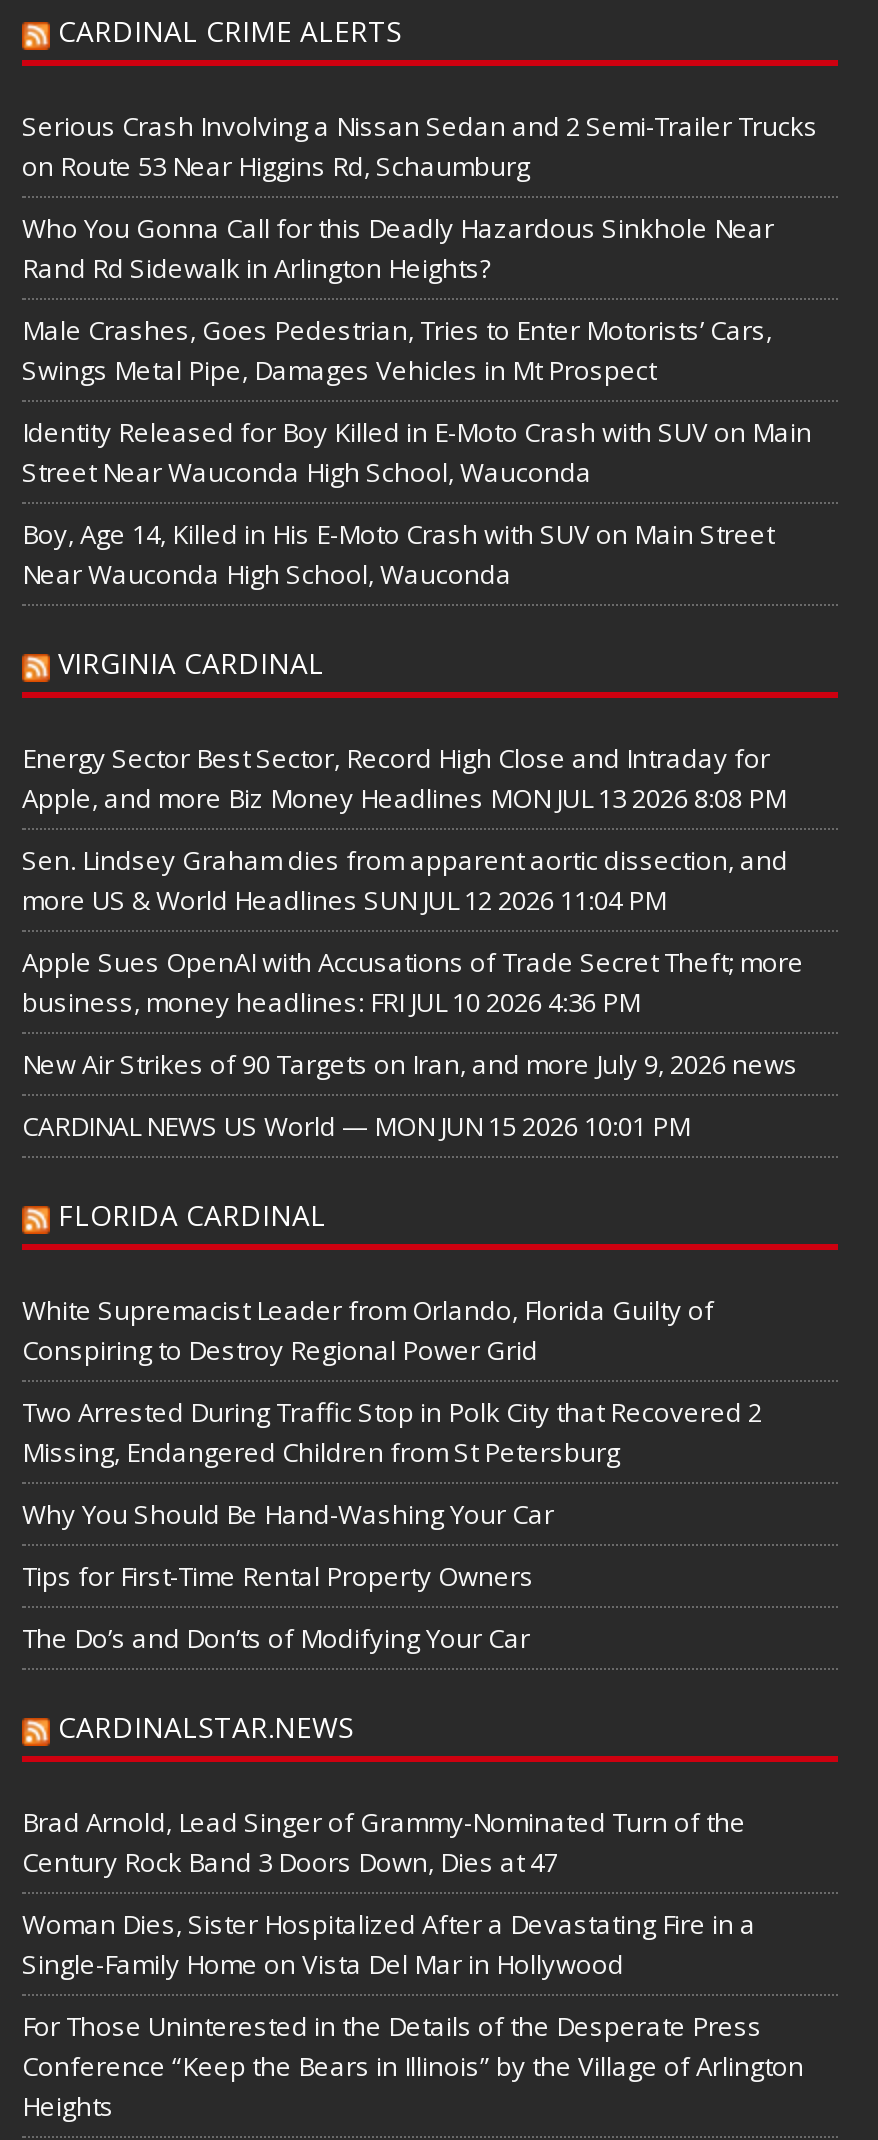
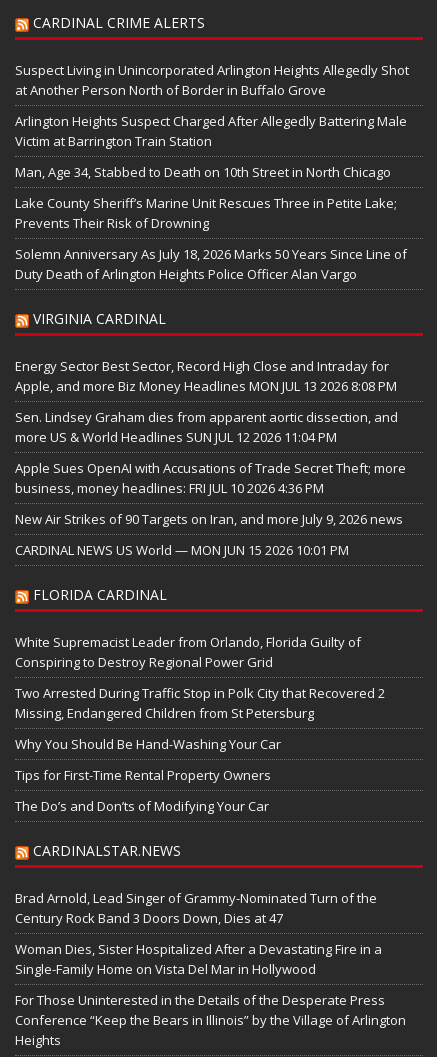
- Serious Crash Involving a Nissan Sedan and 2 Semi-Trailer Trucks
- on Route 53 Near Higgins Rd, Schaumburg
+ Suspect Living in Unincorporated Arlington Heights Allegedly Shot
+ at Another Person North of Border in Buffalo Grove

- Who You Gonna Call for this Deadly Hazardous Sinkhole Near
- Rand Rd Sidewalk in Arlington Heights?
+ Arlington Heights Suspect Charged After Allegedly Battering Male
+ Victim at Barrington Train Station

- Male Crashes, Goes Pedestrian, Tries to Enter Motorists’ Cars,
- Swings Metal Pipe, Damages Vehicles in Mt Prospect
+ Man, Age 34, Stabbed to Death on 10th Street in North Chicago

- Identity Released for Boy Killed in E-Moto Crash with SUV on Main
- Street Near Wauconda High School, Wauconda
+ Lake County Sheriff’s Marine Unit Rescues Three in Petite Lake;
+ Prevents Their Risk of Drowning

- Boy, Age 14, Killed in His E-Moto Crash with SUV on Main Street
- Near Wauconda High School, Wauconda
+ Solemn Anniversary As July 18, 2026 Marks 50 Years Since Line of
+ Duty Death of Arlington Heights Police Officer Alan Vargo
